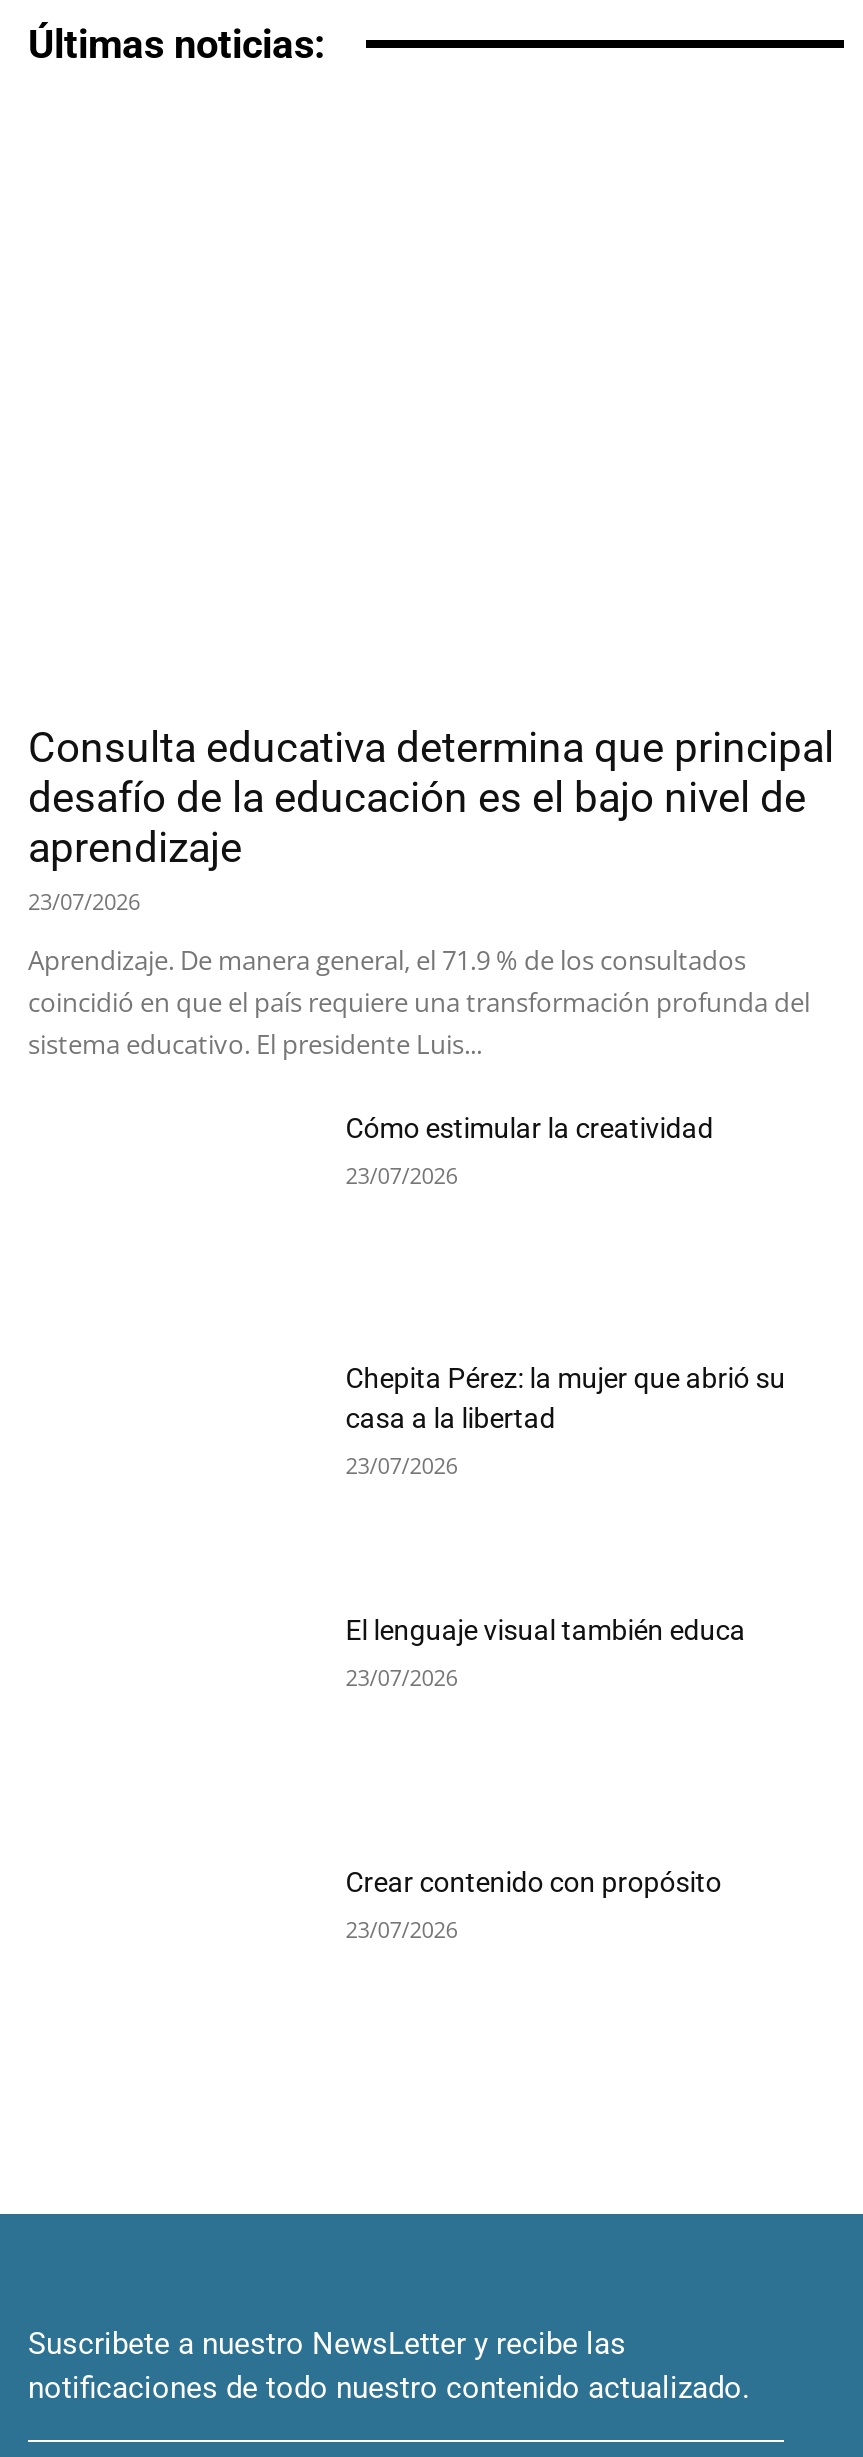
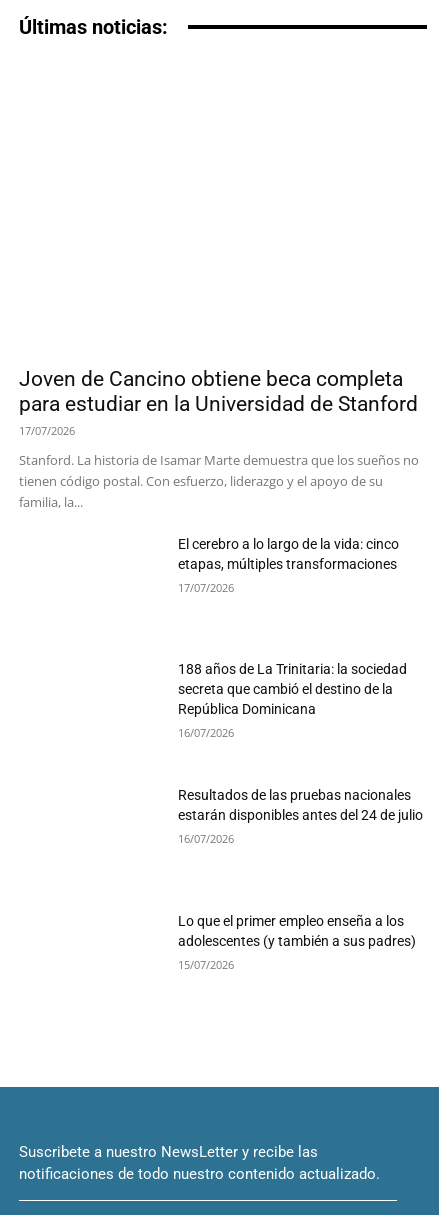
- Consulta educativa determina que principal
- desafío de la educación es el bajo nivel de
- aprendizaje
- 23/07/2026
+ Joven de Cancino obtiene beca completa
+ para estudiar en la Universidad de Stanford
+ 17/07/2026

- Aprendizaje. De manera general, el 71.9 % de los consultados
- coincidió en que el país requiere una transformación profunda del
- sistema educativo. El presidente Luis...
+ Stanford. La historia de Isamar Marte demuestra que los sueños no
+ tienen código postal. Con esfuerzo, liderazgo y el apoyo de su
+ familia, la...

- Cómo estimular la creatividad
+ El cerebro a lo largo de la vida: cinco
+ etapas, múltiples transformaciones

- 23/07/2026
+ 17/07/2026

- Chepita Pérez: la mujer que abrió su
- casa a la libertad
+ 188 años de La Trinitaria: la sociedad
+ secreta que cambió el destino de la
+ República Dominicana

- 23/07/2026
+ 16/07/2026

- El lenguaje visual también educa
+ Resultados de las pruebas nacionales
+ estarán disponibles antes del 24 de julio

- 23/07/2026
+ 16/07/2026

- Crear contenido con propósito
+ Lo que el primer empleo enseña a los
+ adolescentes (y también a sus padres)

- 23/07/2026
+ 15/07/2026
